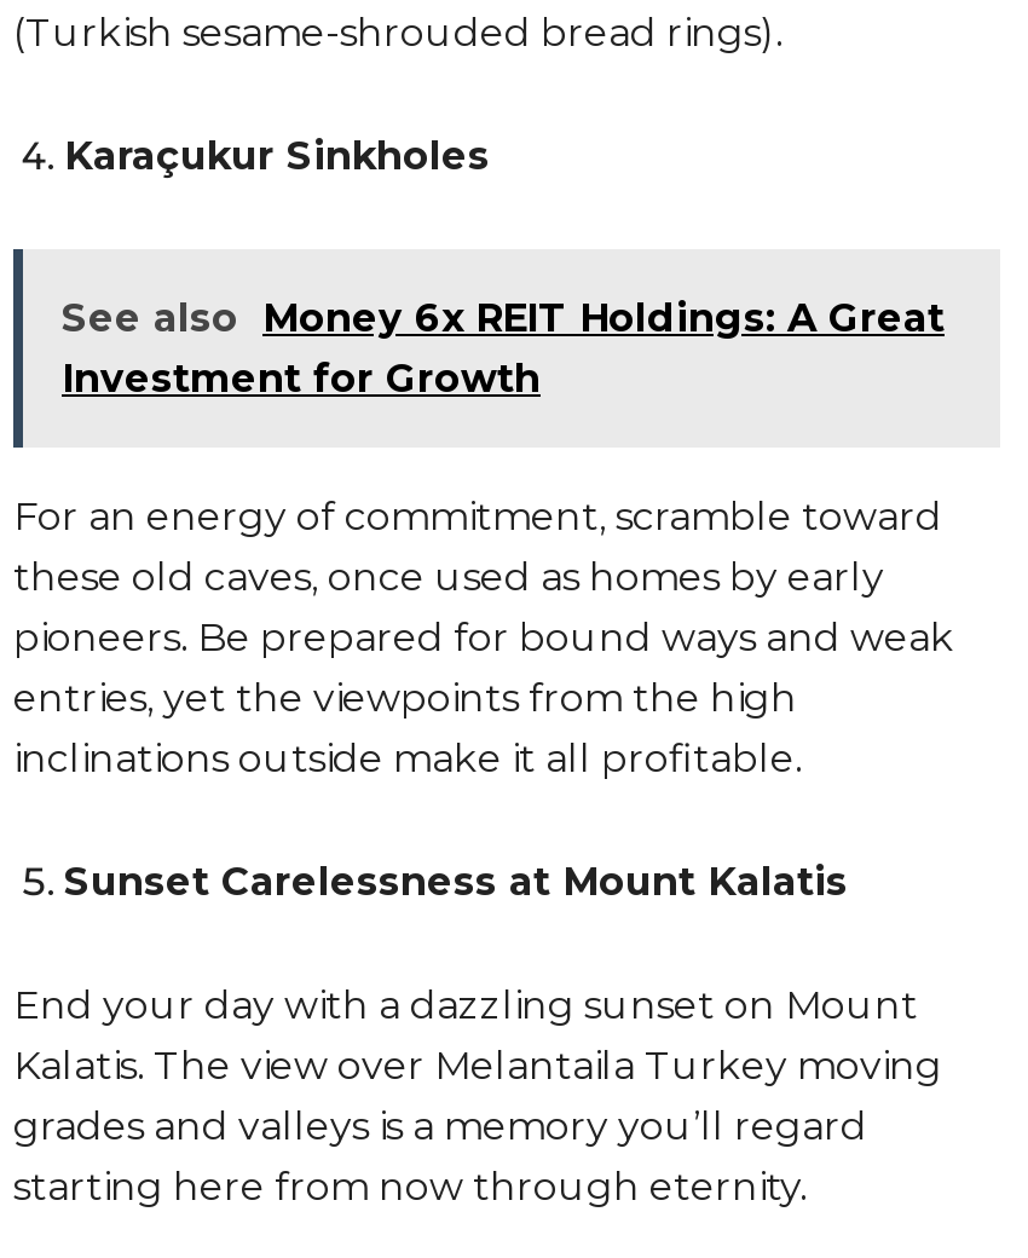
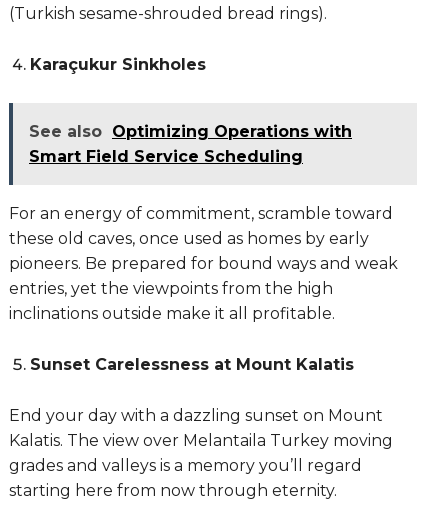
- See also Money 6x REIT Holdings: A Great
- Investment for Growth
+ See also Optimizing Operations with
+ Smart Field Service Scheduling
